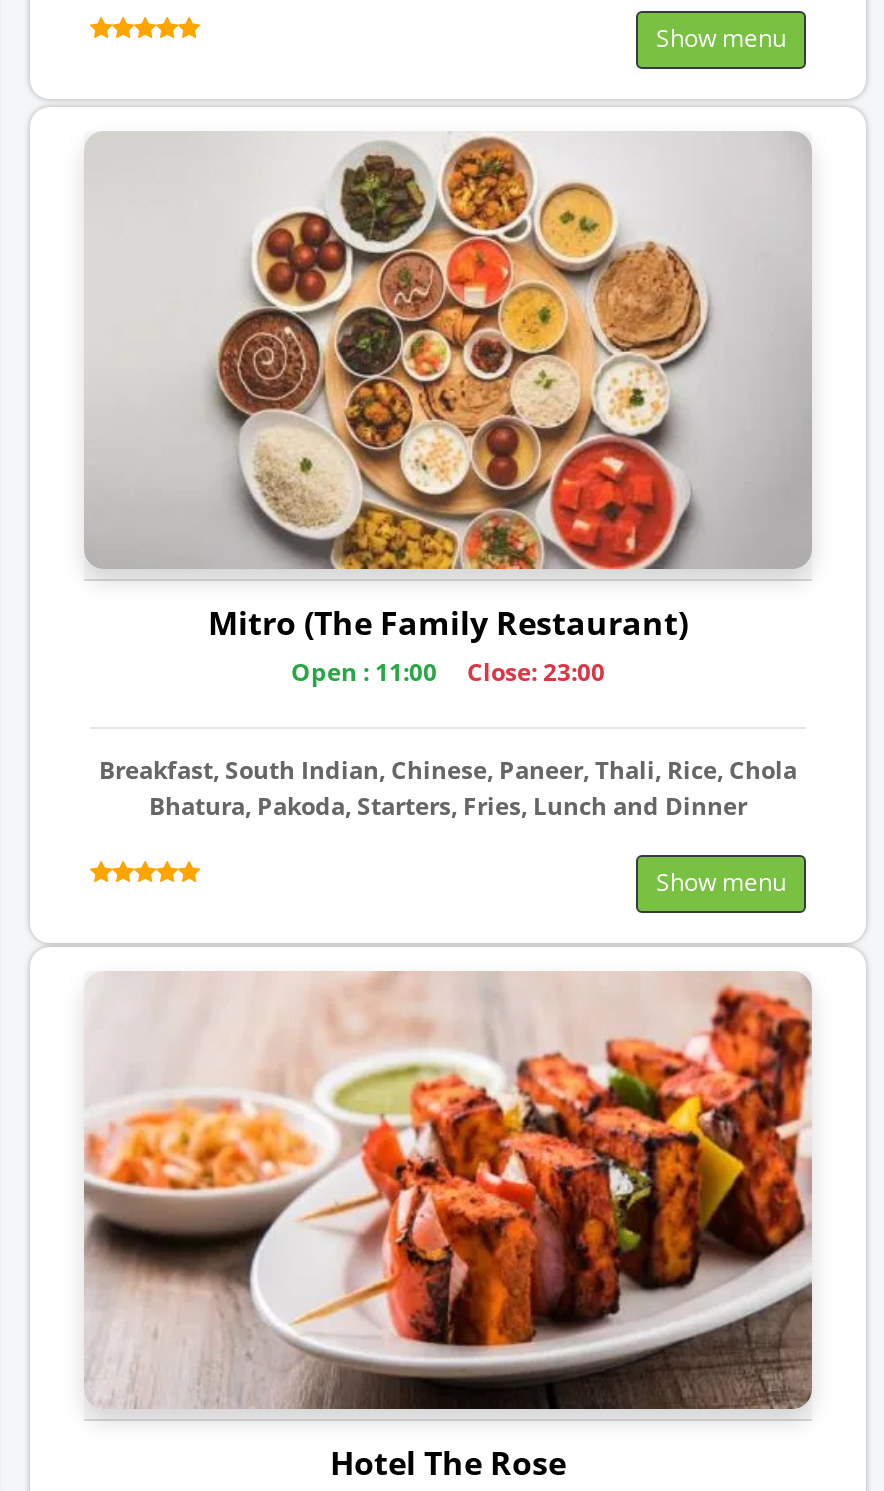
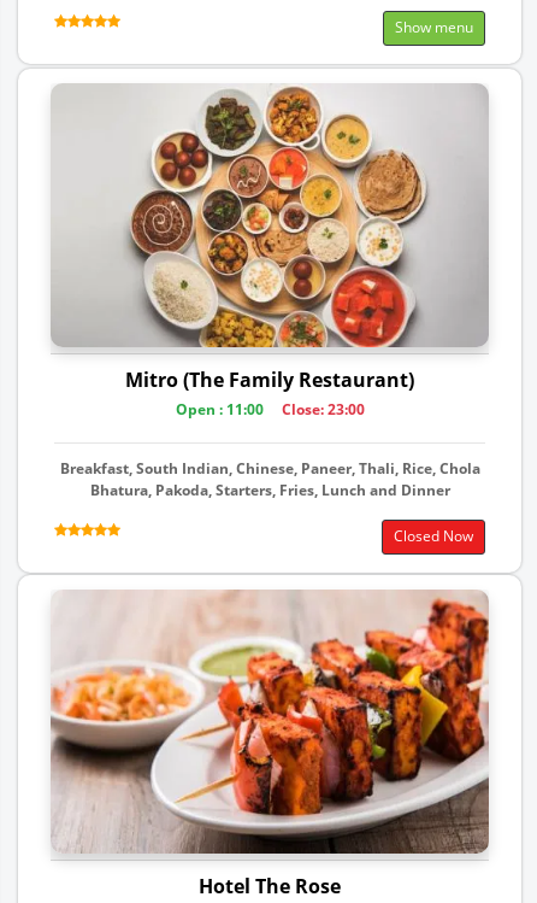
- Show menu
+ Closed Now
